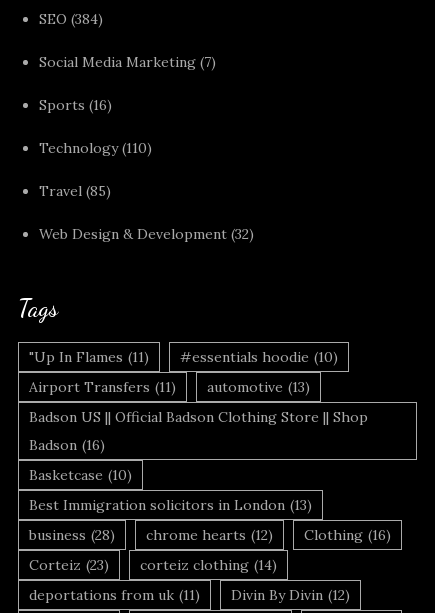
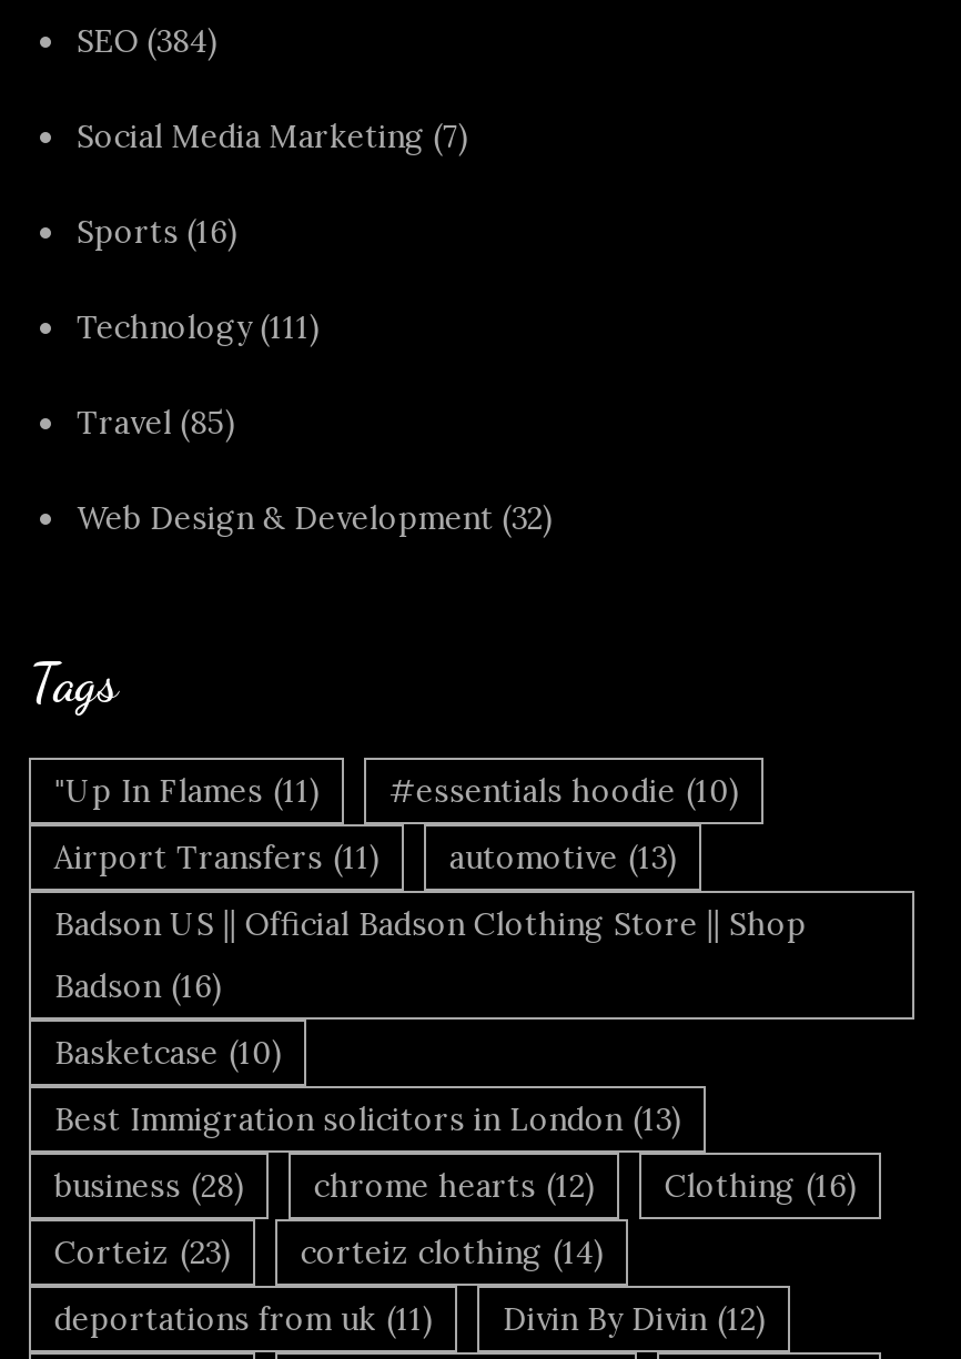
- Technology (110)
+ Technology (111)
